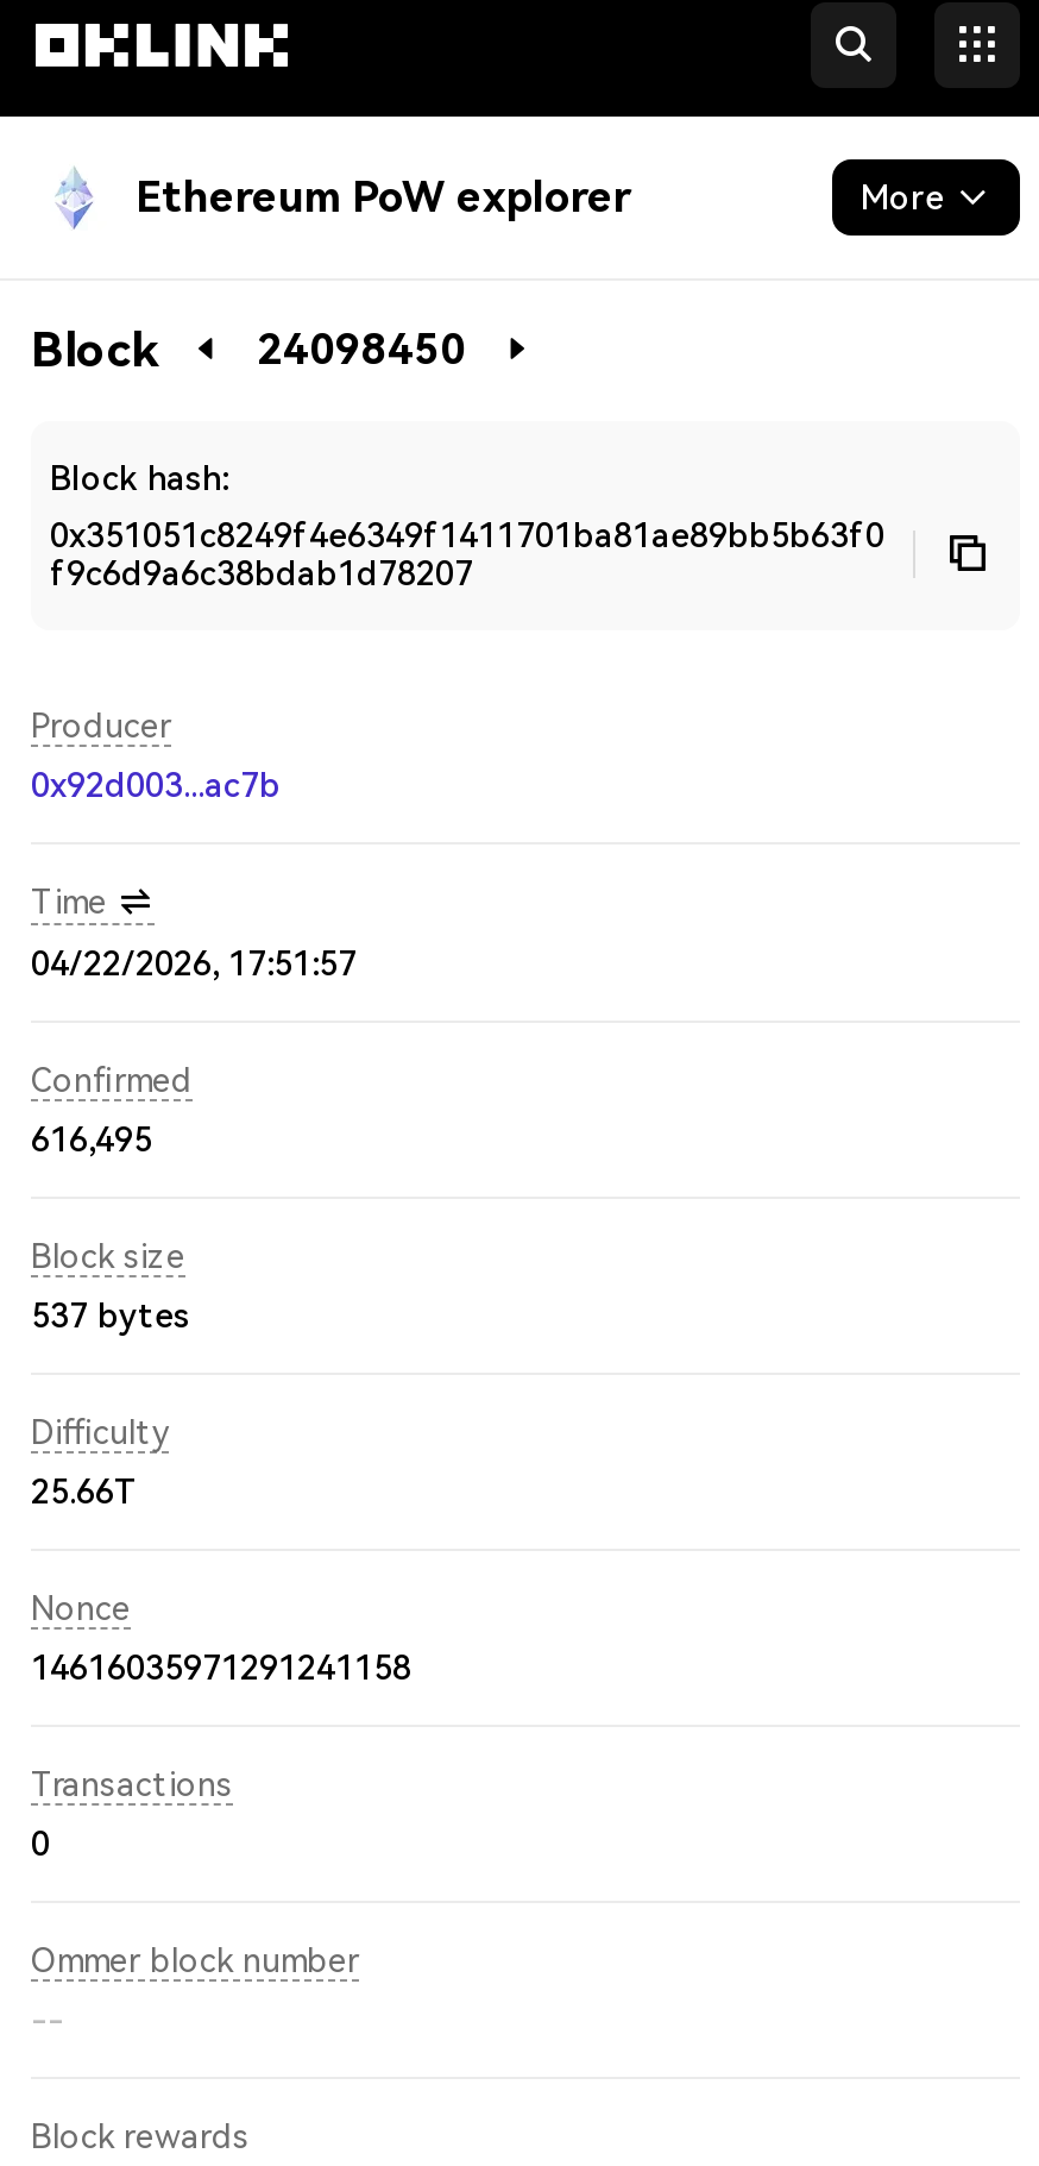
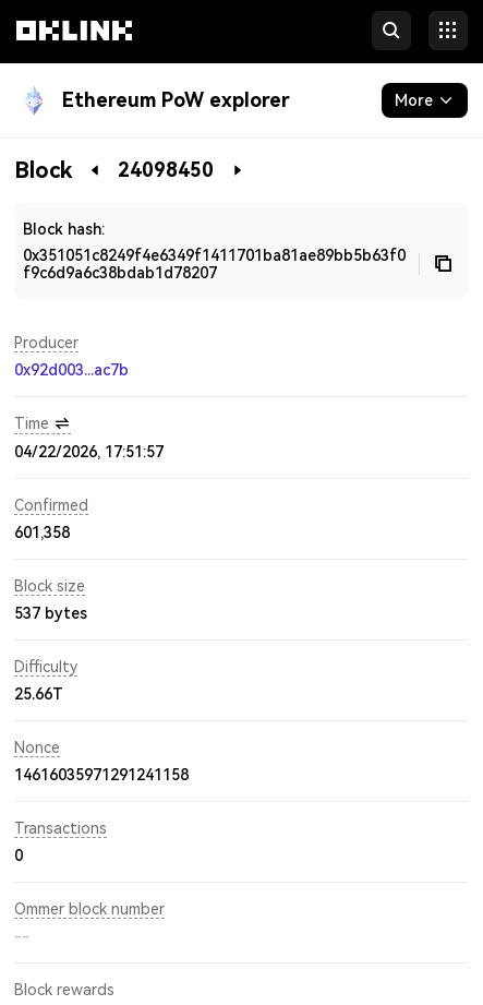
- 616,495
+ 601,358
